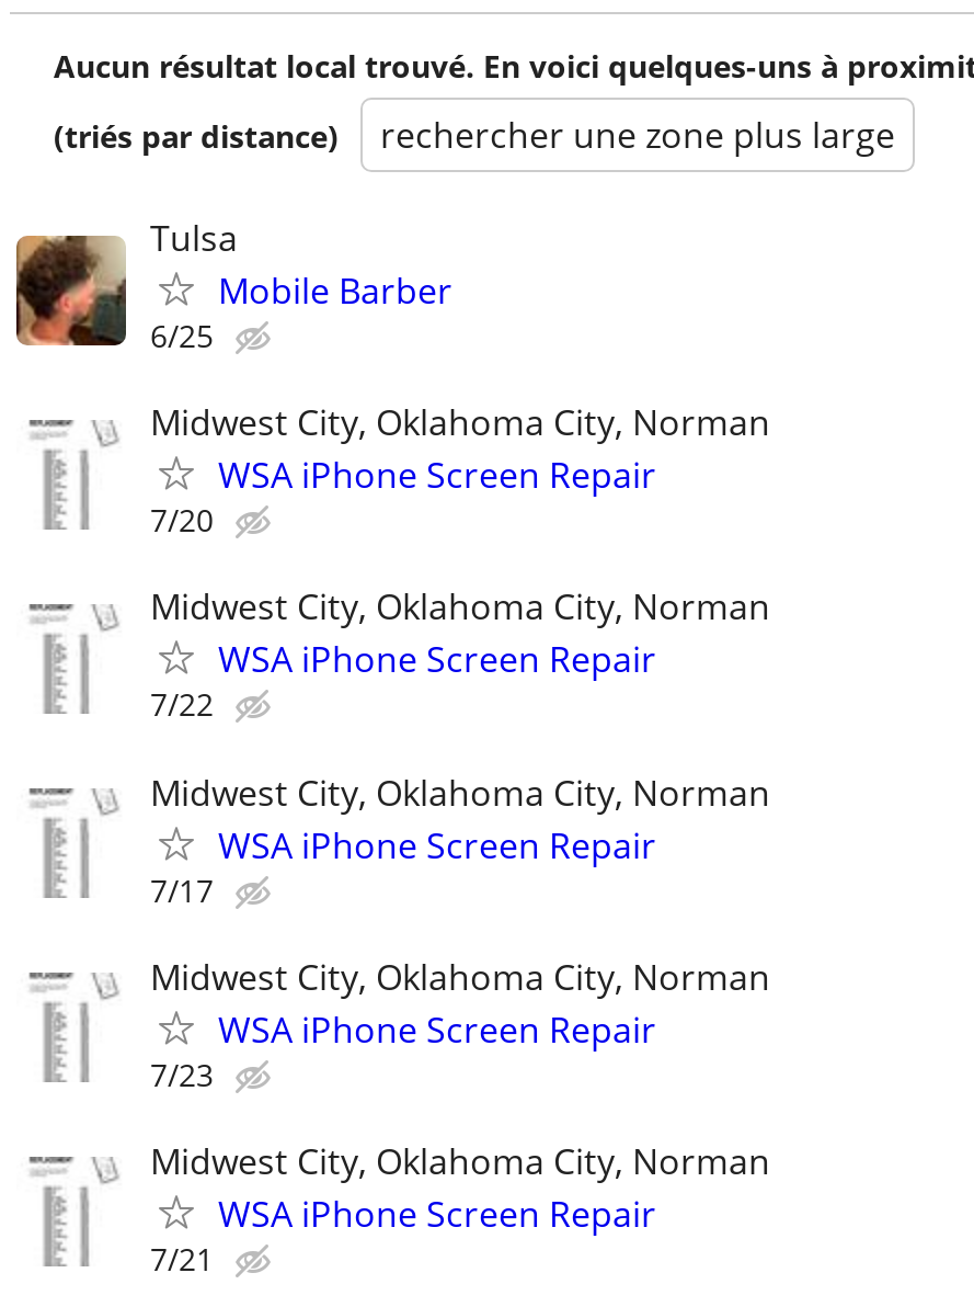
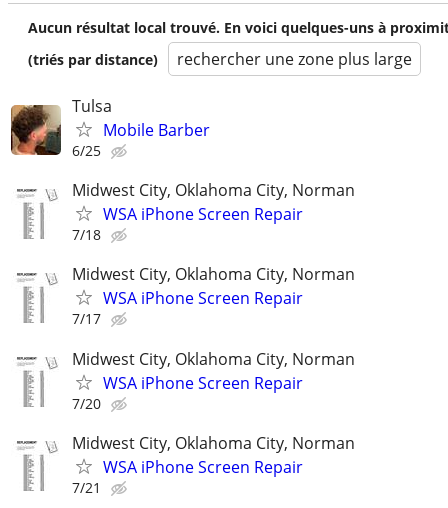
- 7/20
- Midwest City, Oklahoma City, Norman
- WSA iPhone Screen Repair
- 7/22
+ 7/18

- 7/23
+ 7/20
